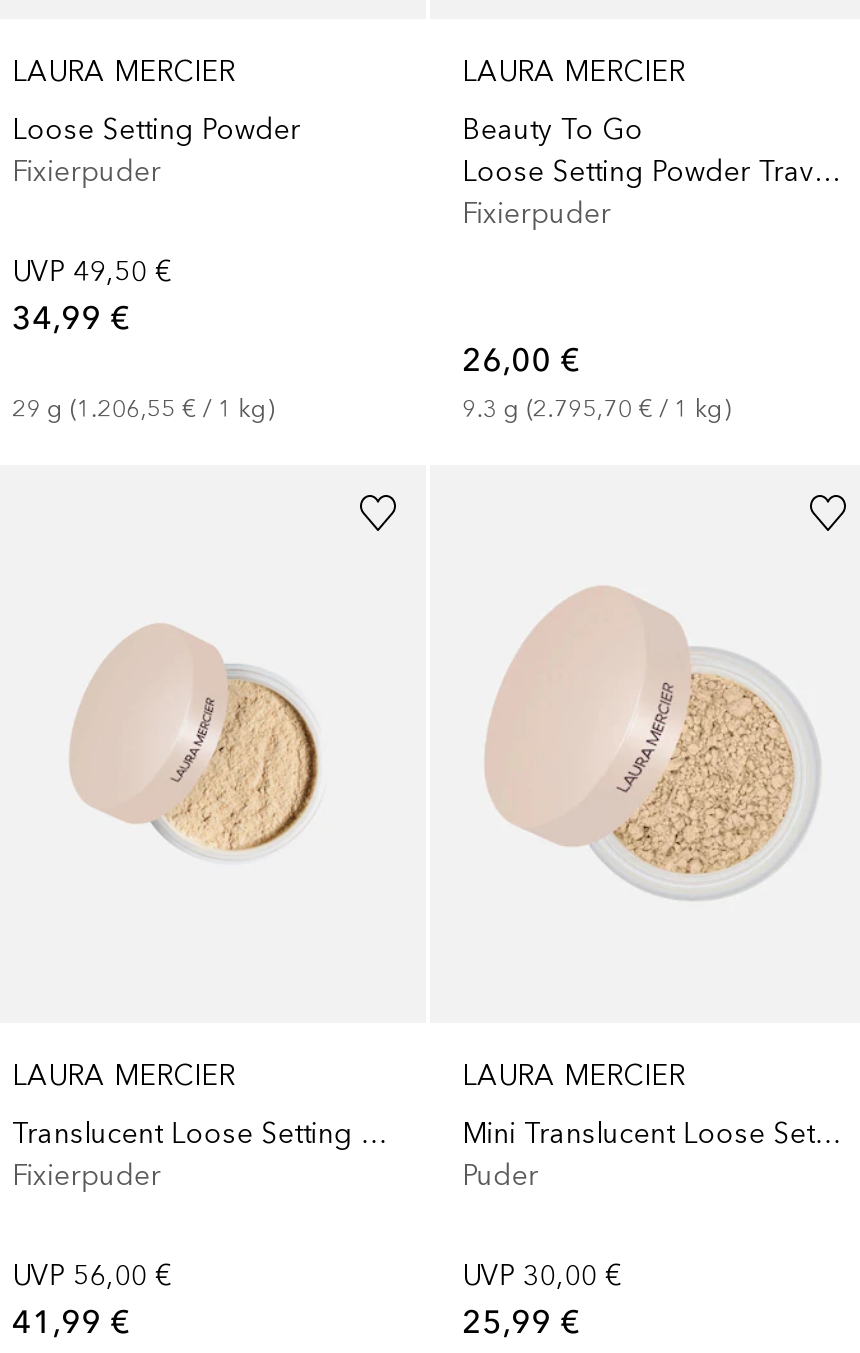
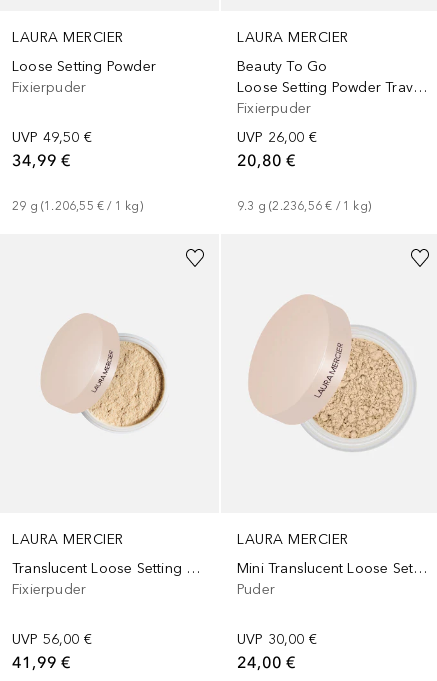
- 26,00 €
- 9.3 g (2.795,70 €/ 1 kg)
+ UVP 26,00 €
+ 20,80 €
+ 9.3 g (2.236,56 €/ 1 kg)

- 25,99 €
+ 24,00 €
